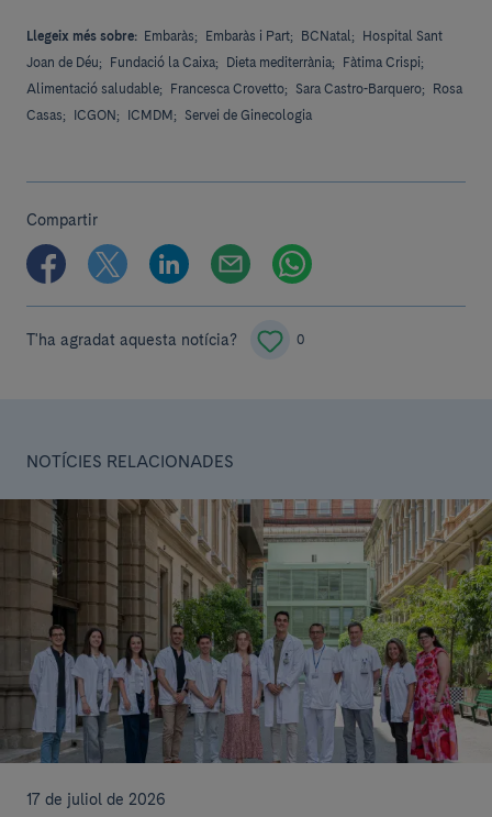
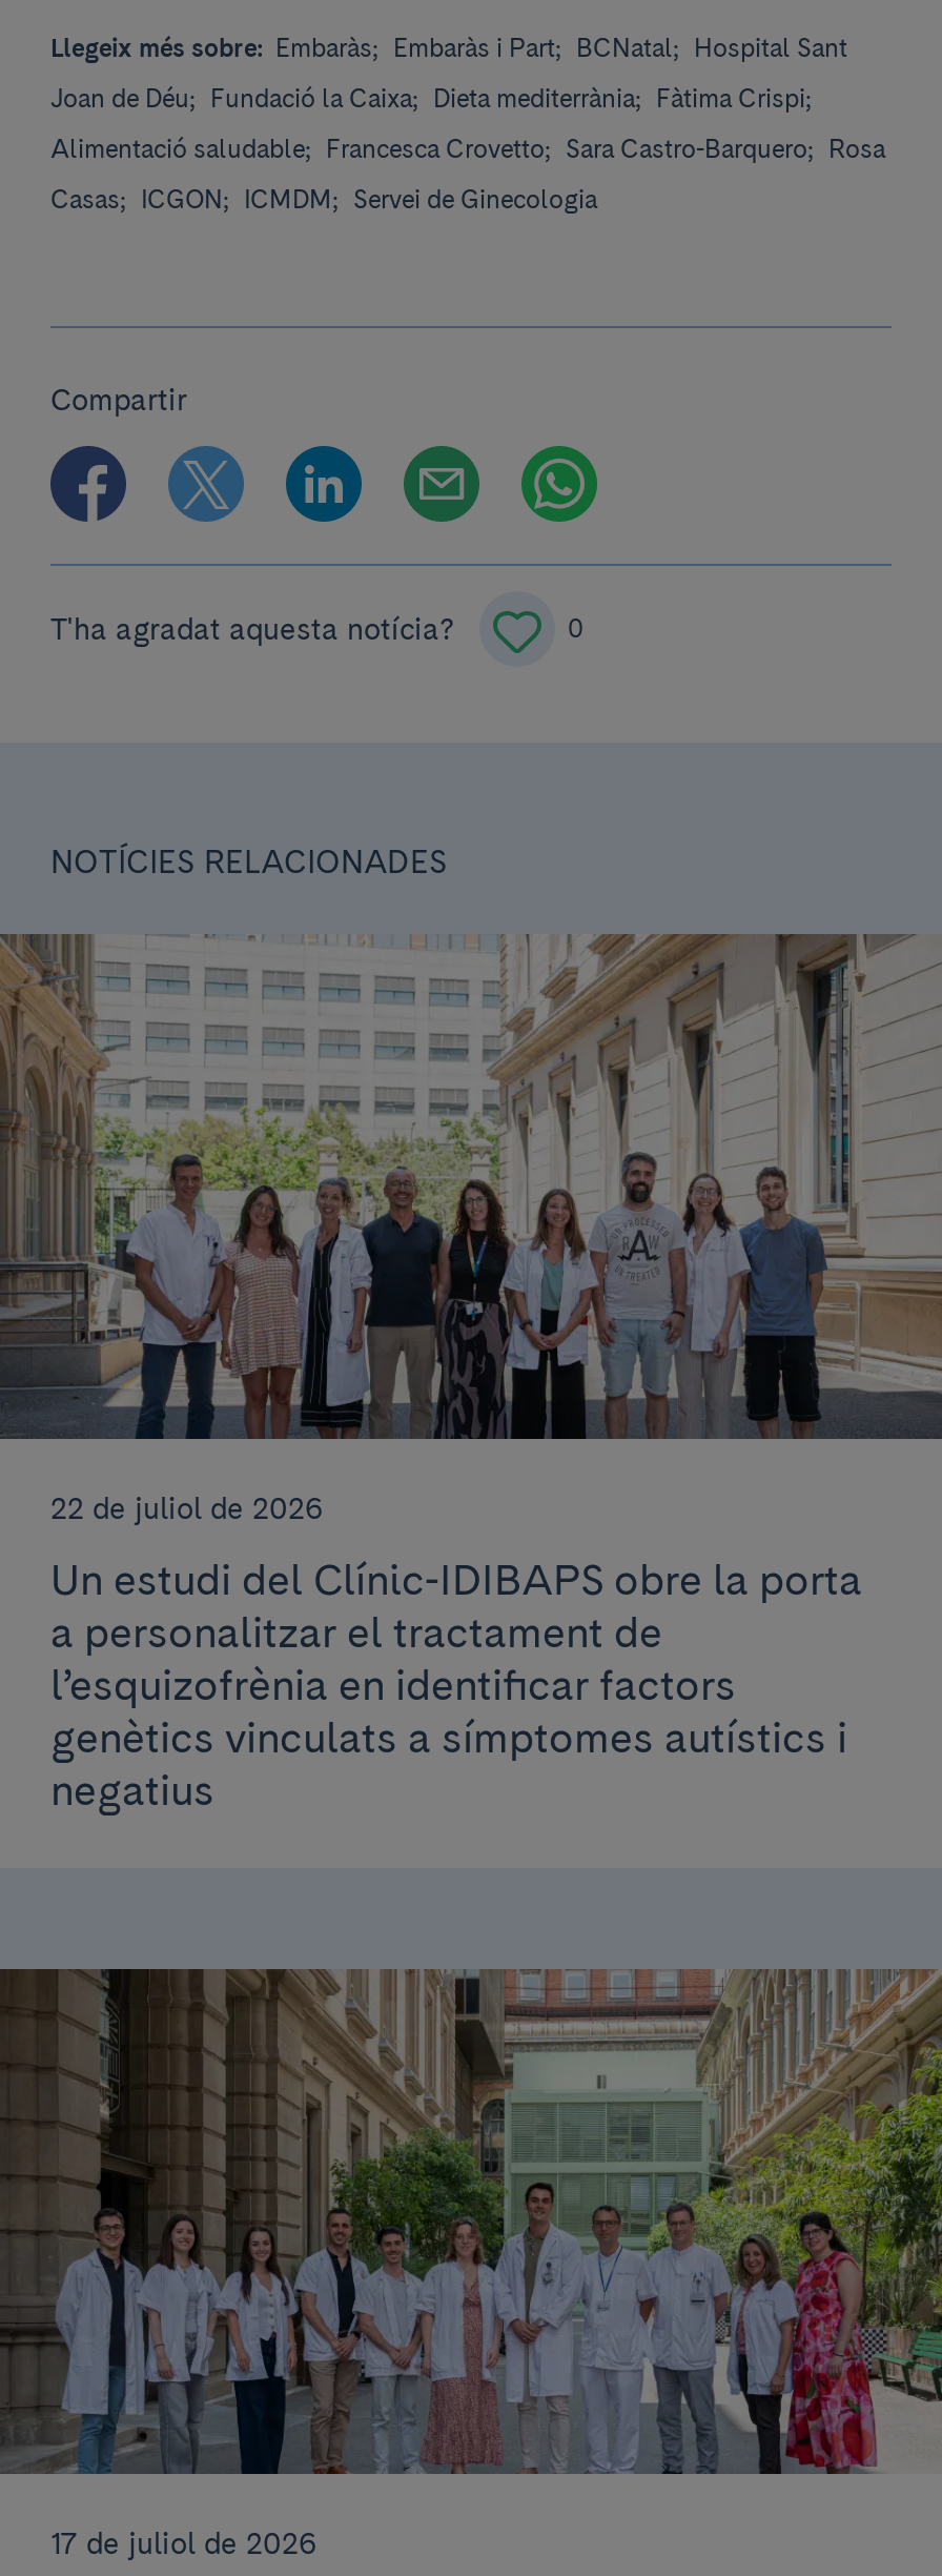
+ [image]
+ 22 de juliol de 2026
+ Un estudi del Clínic-IDIBAPS obre la porta
+ a personalitzar el tractament de
+ l’esquizofrènia en identificar factors
+ genètics vinculats a símptomes autístics i
+ negatius
